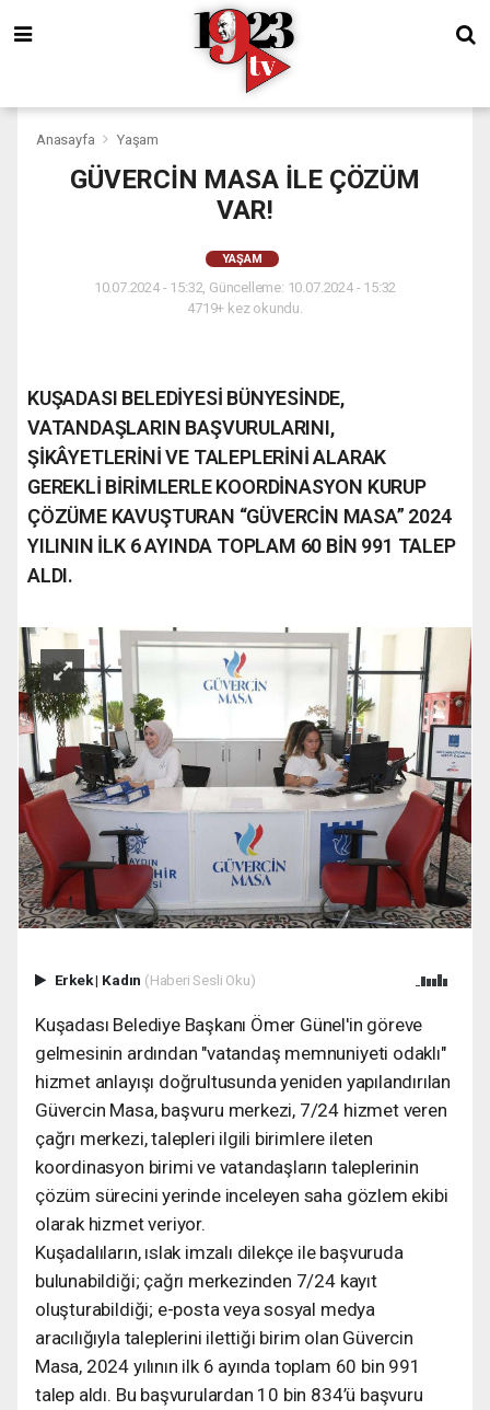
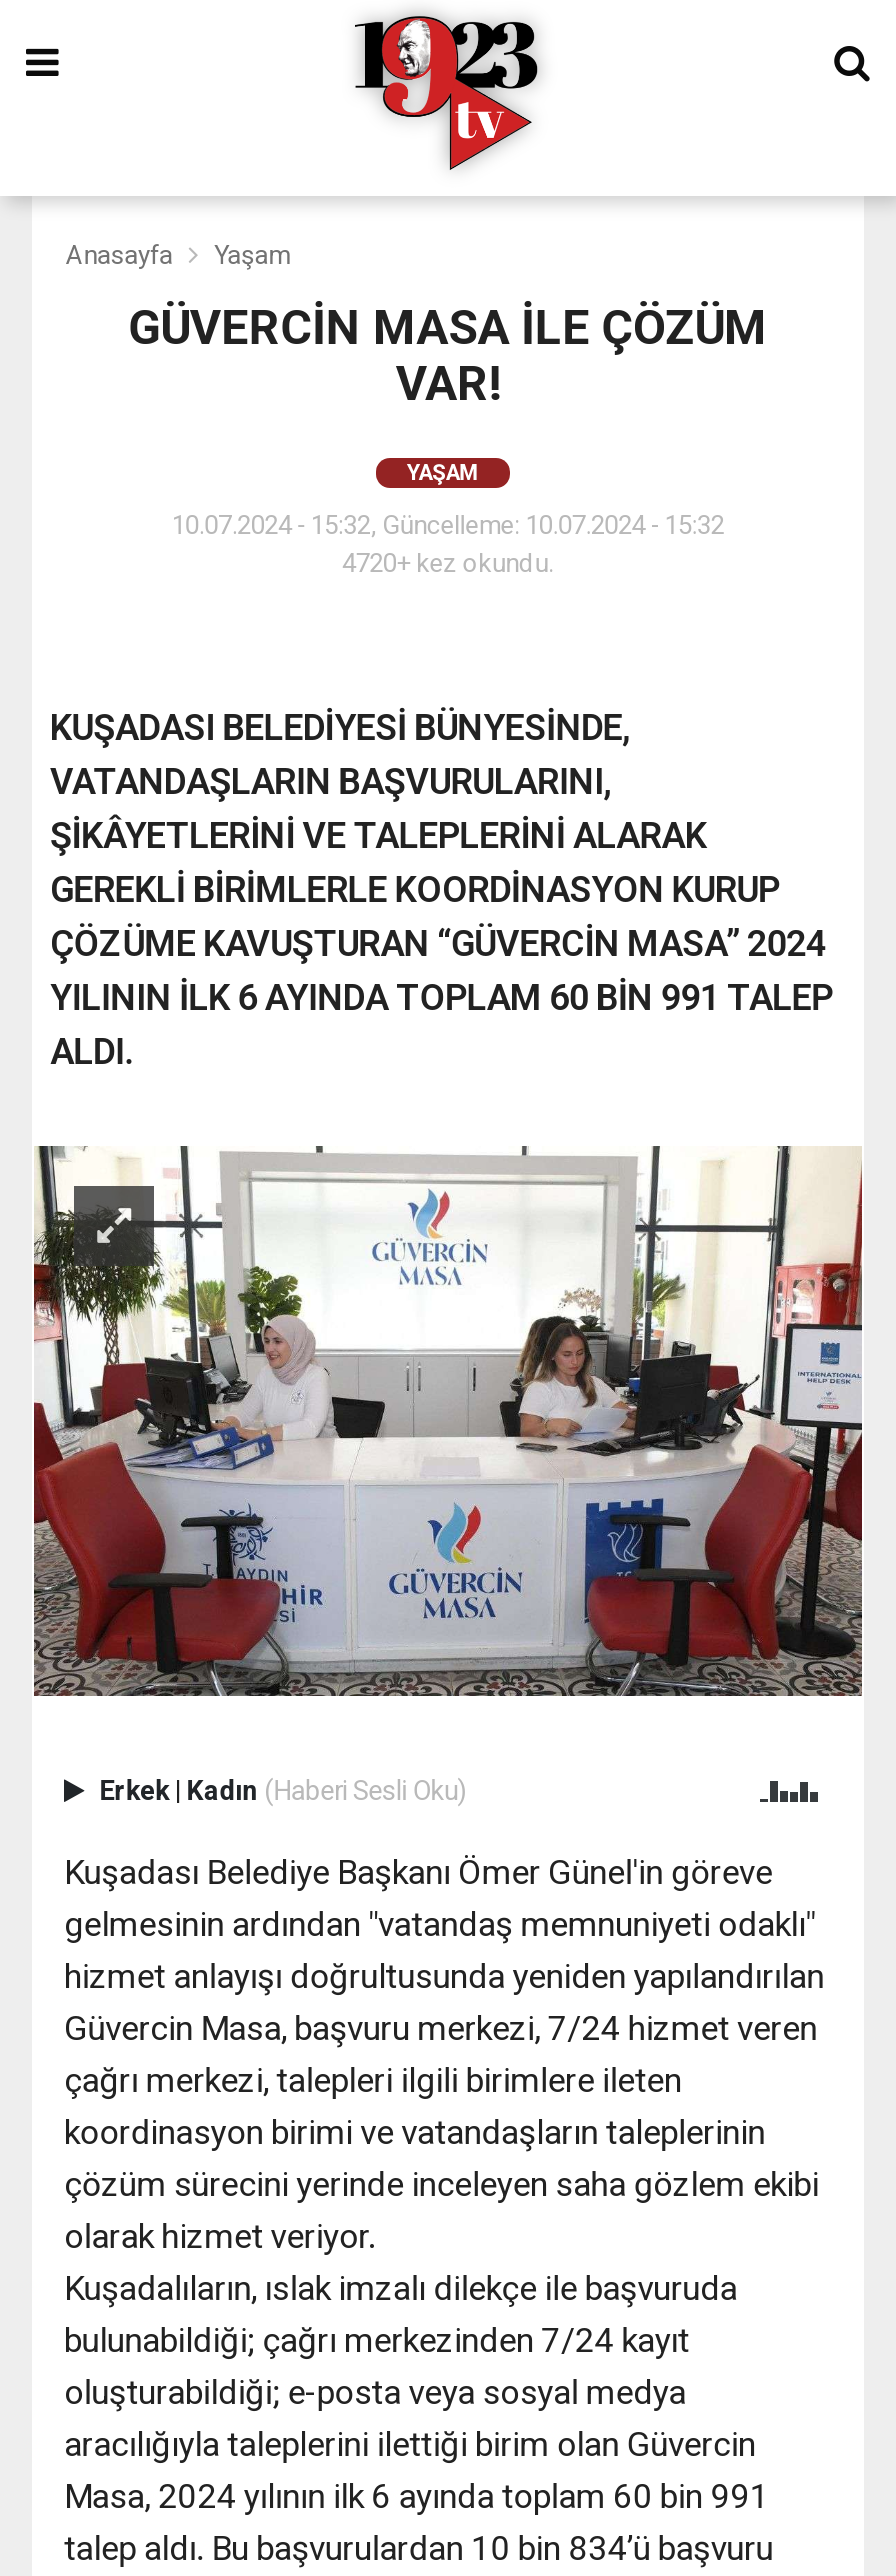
- 4719+ kez okundu.
+ 4720+ kez okundu.
